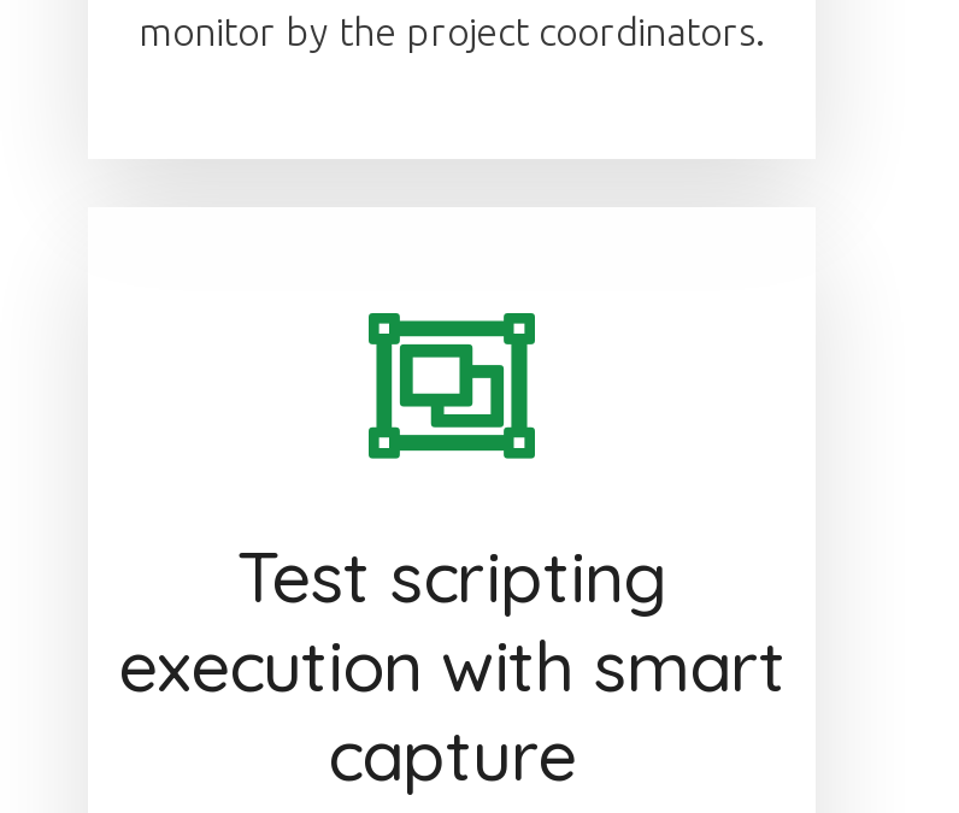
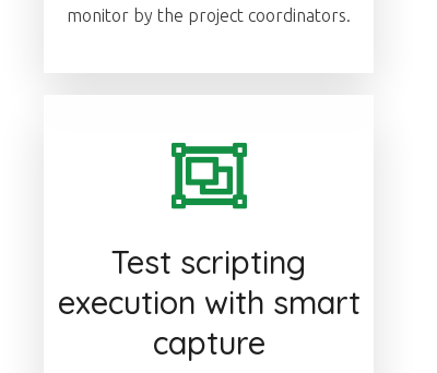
- [image]
+ [image]
